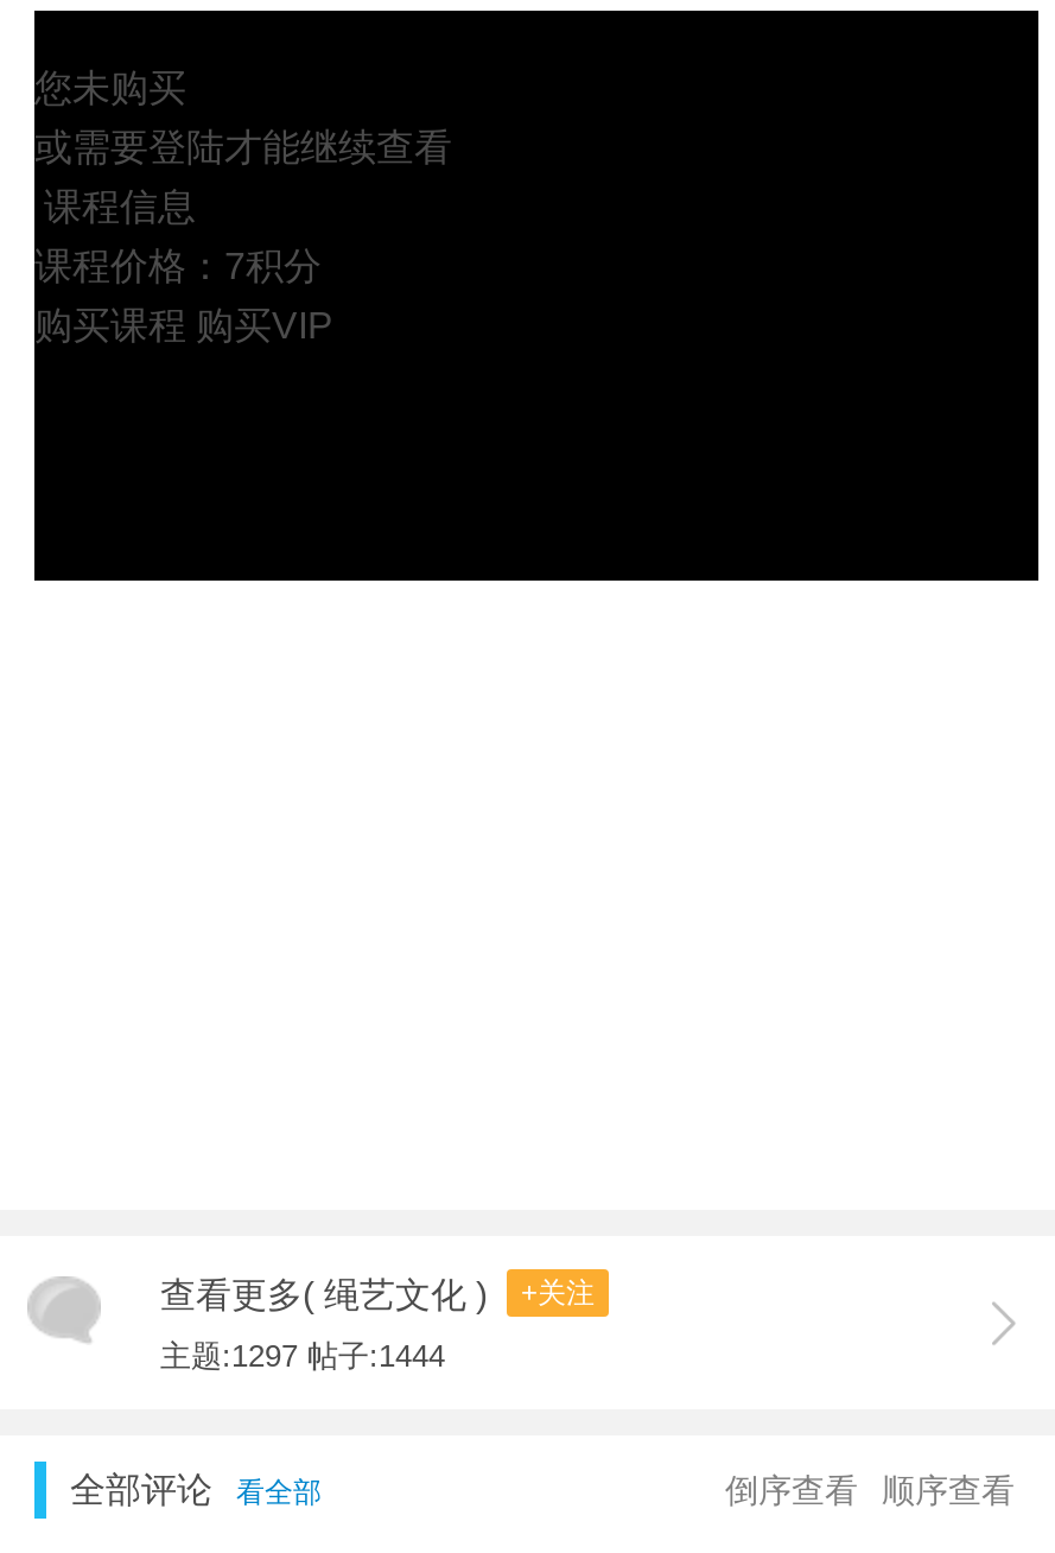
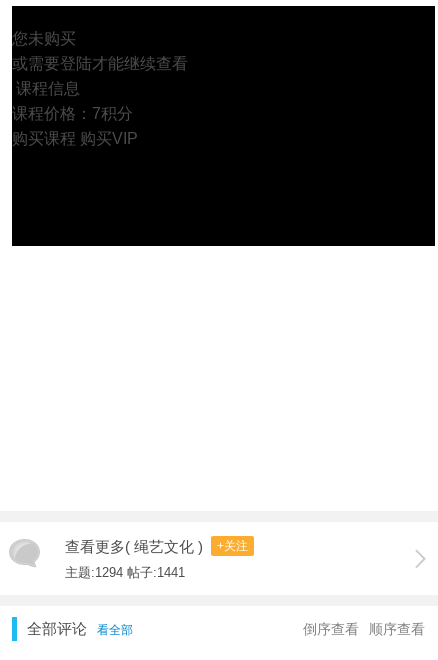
- 主题:1297 帖子:1444
+ 主题:1294 帖子:1441
